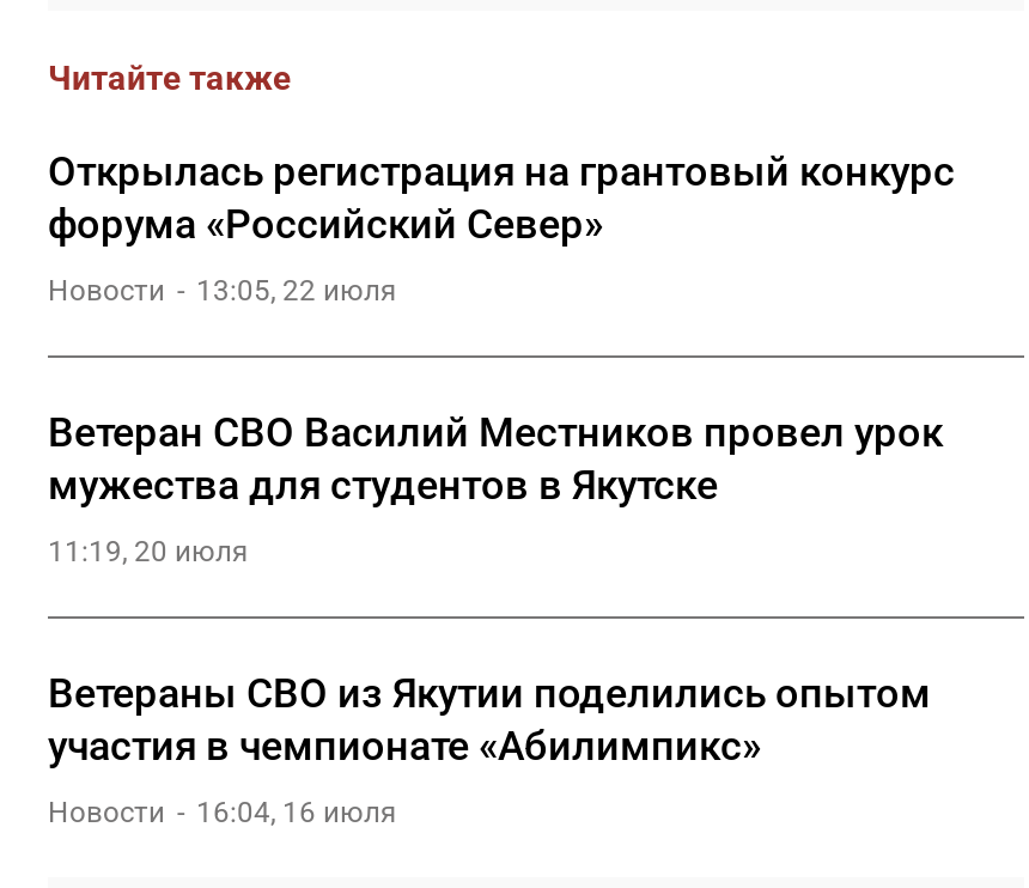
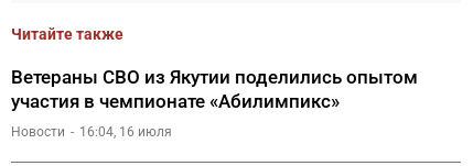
- Открылась регистрация на грантовый конкурс
- форума «Российский Север»
- Новости
- 13:05, 22 июля
- Ветеран СВО Василий Местников провел урок
- мужества для студентов в Якутске
- 11:19, 20 июля
